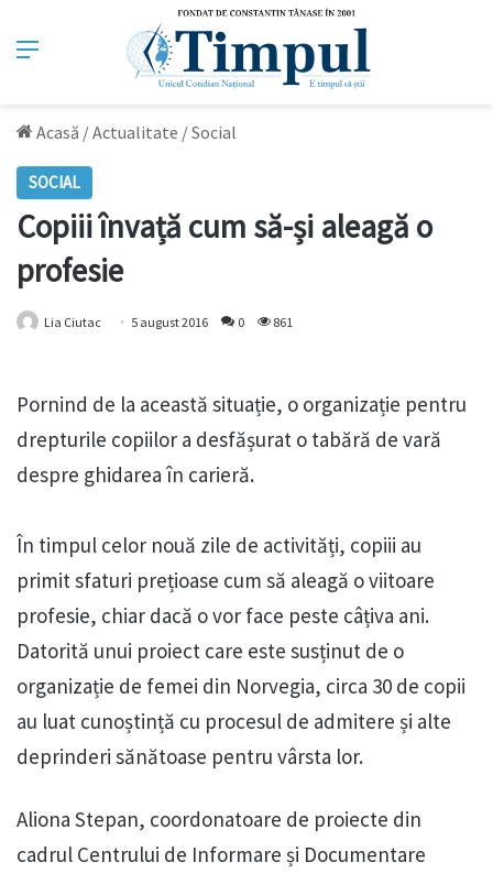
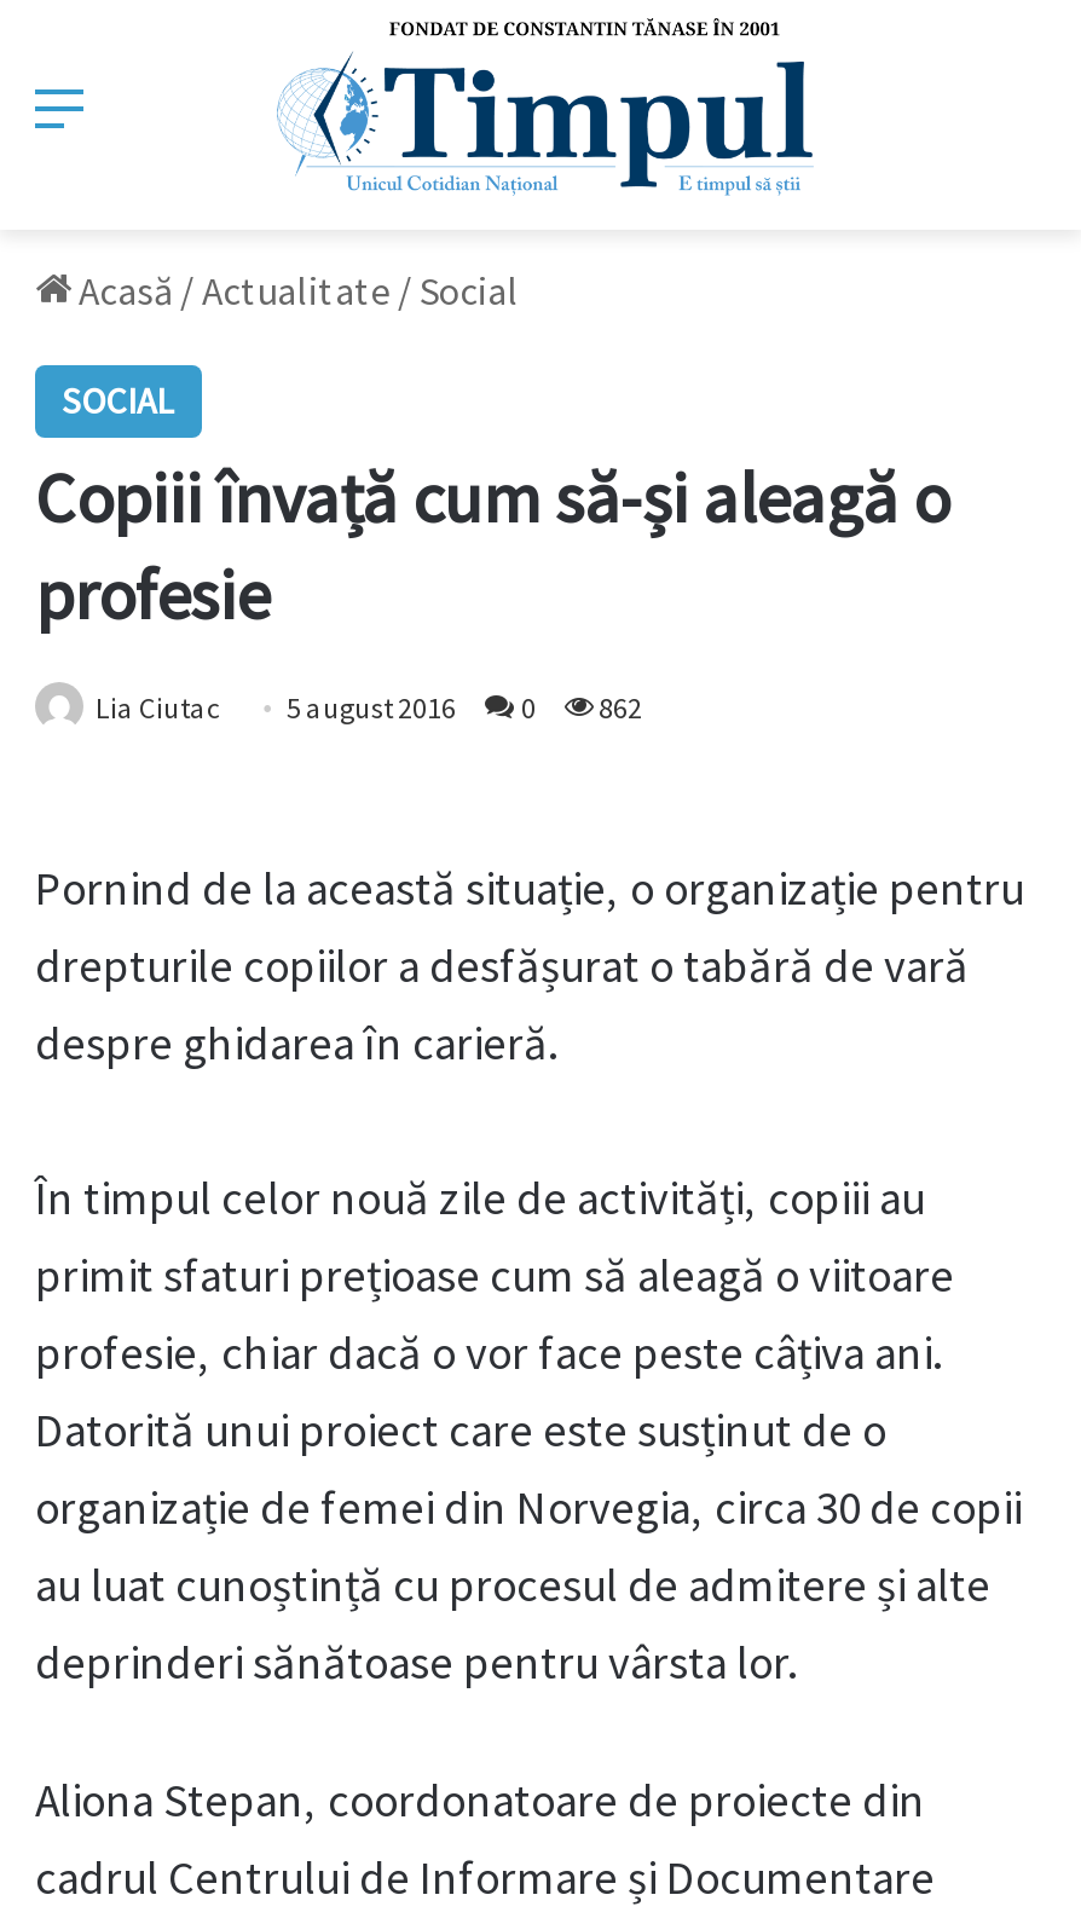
- Lia Ciutac 5 august 2016 0 861
+ Lia Ciutac 5 august 2016 0 862
